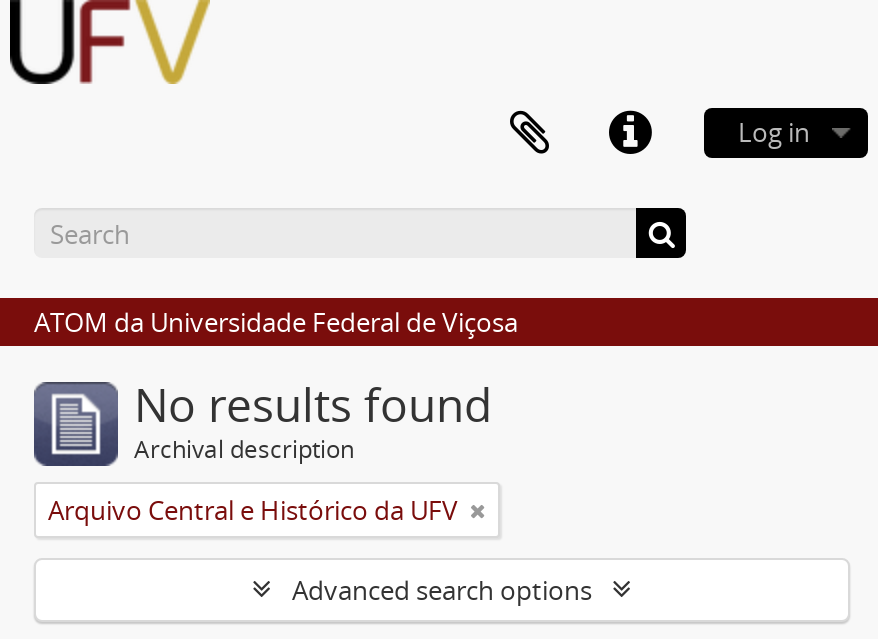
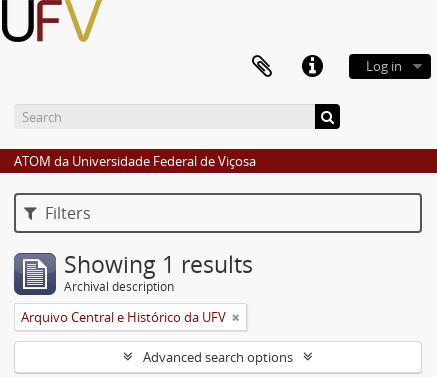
- No results found
+ Filters
+ Showing 1 results
